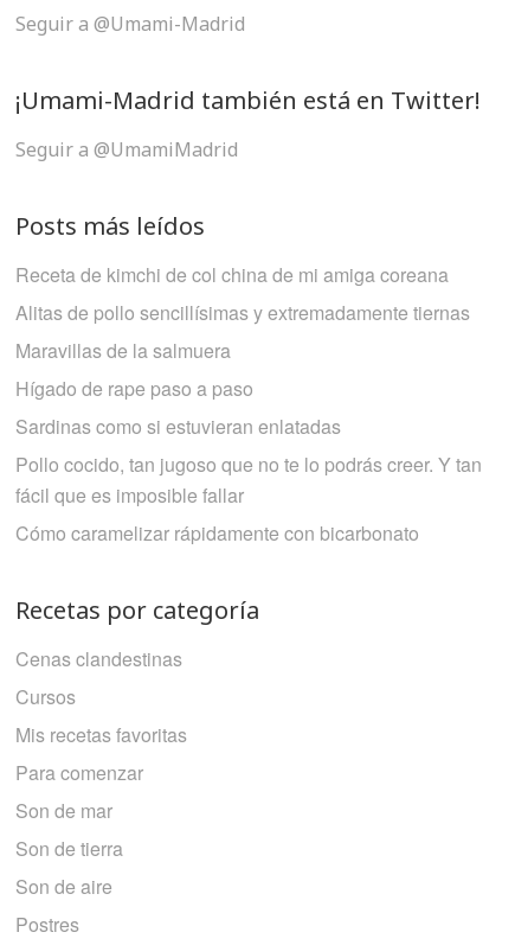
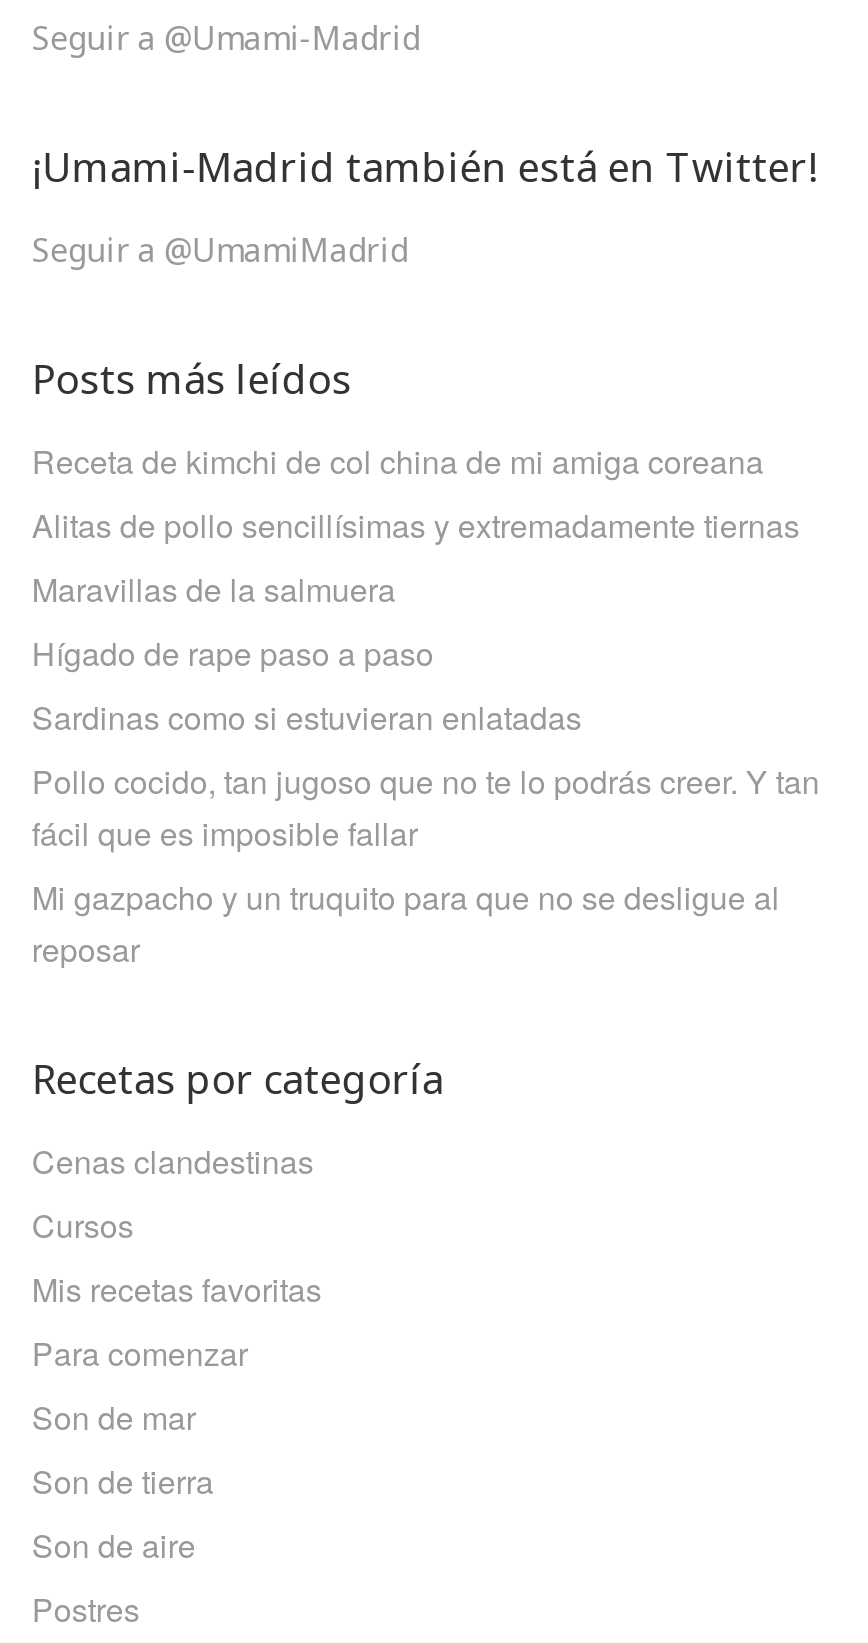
- Cómo caramelizar rápidamente con bicarbonato
+ Mi gazpacho y un truquito para que no se desligue al
+ reposar
